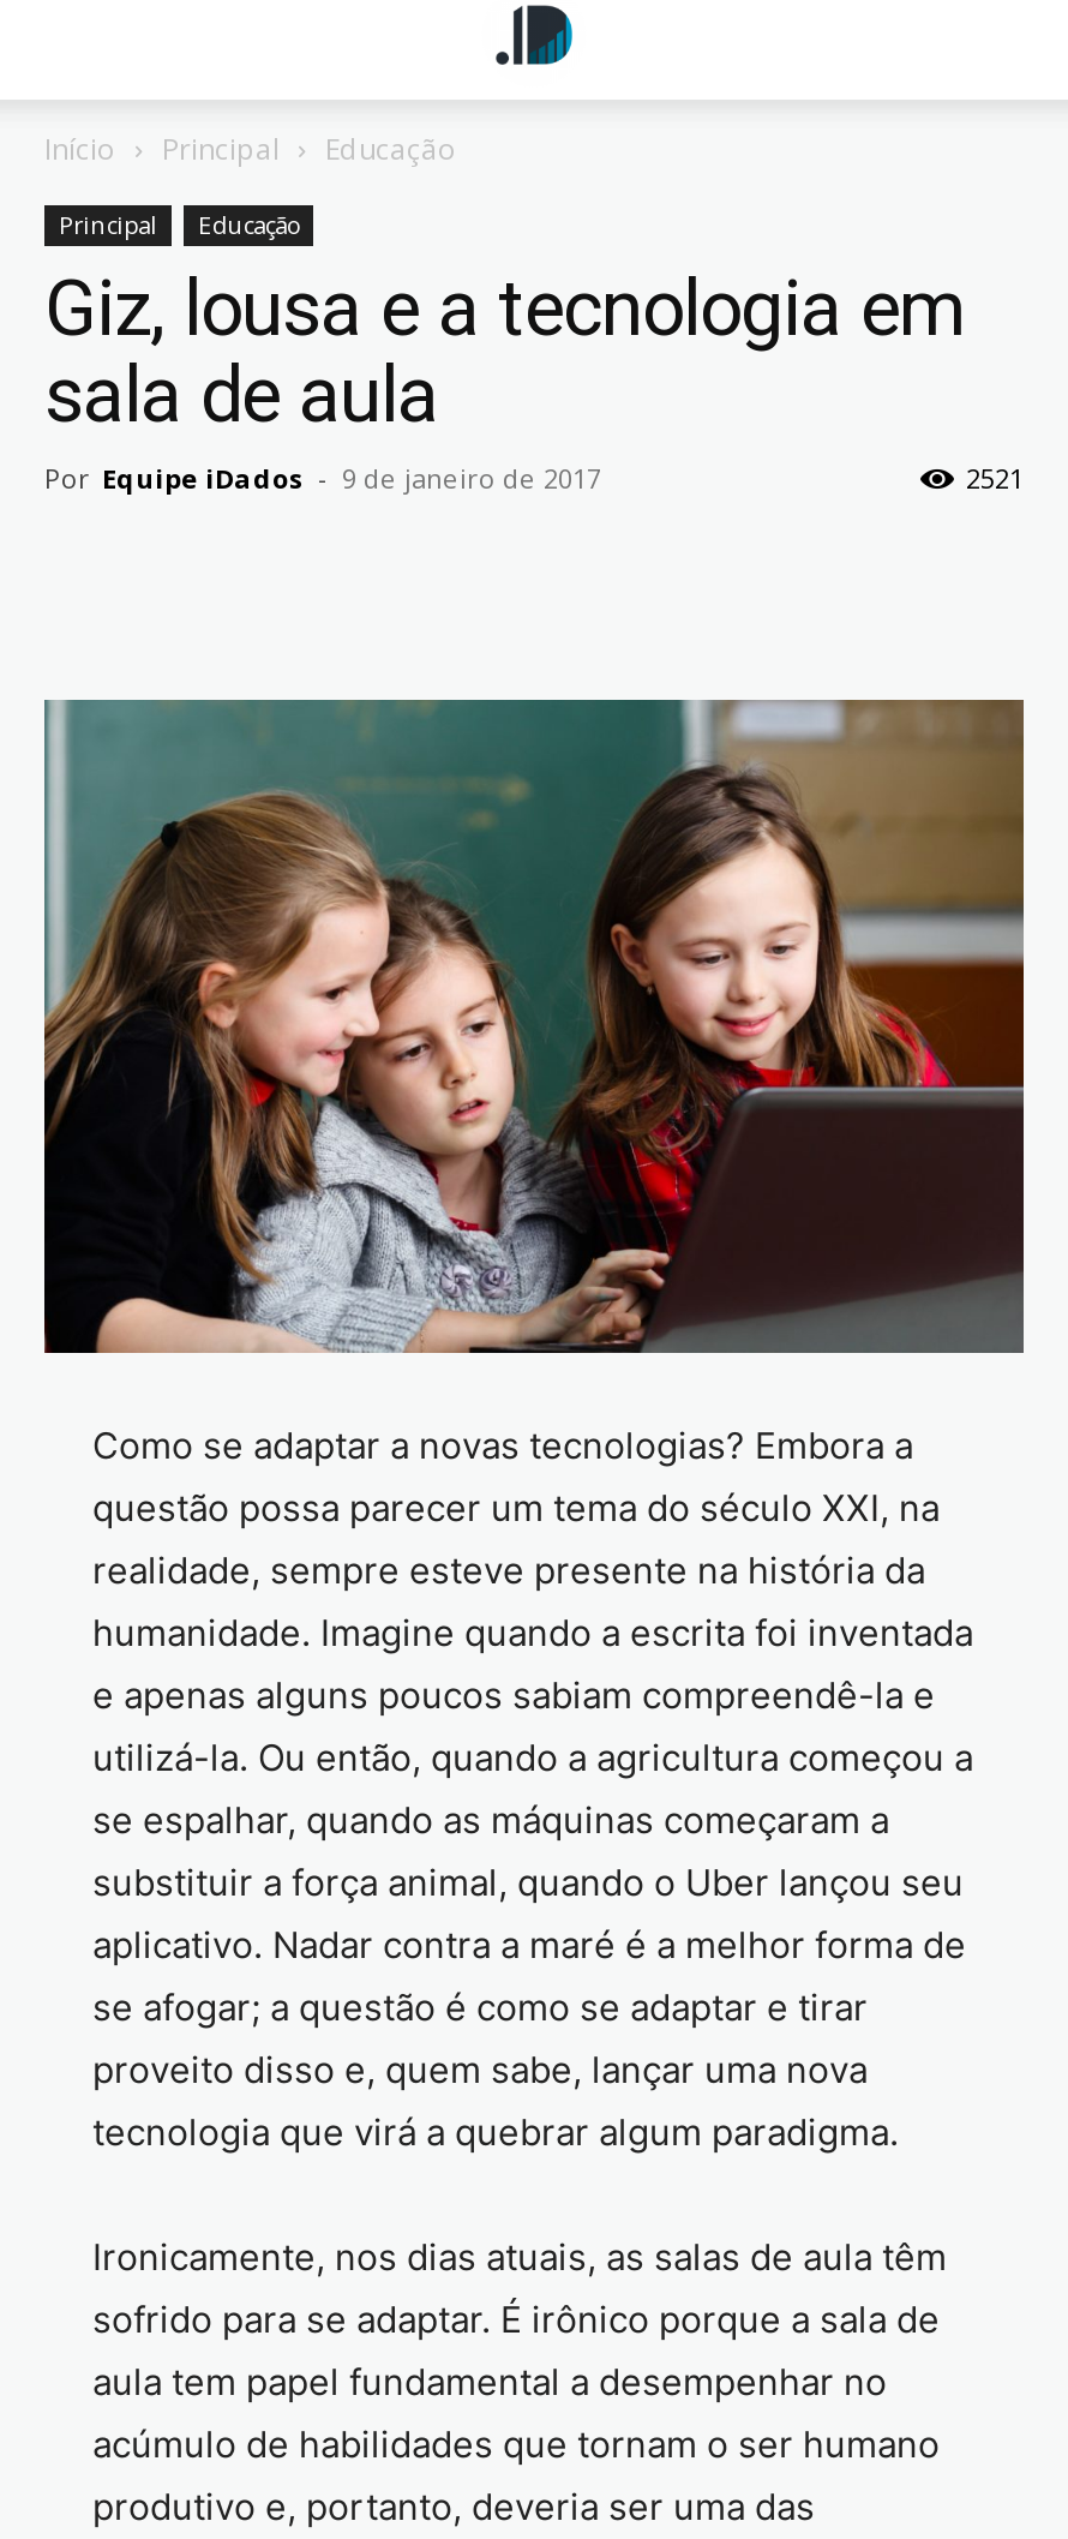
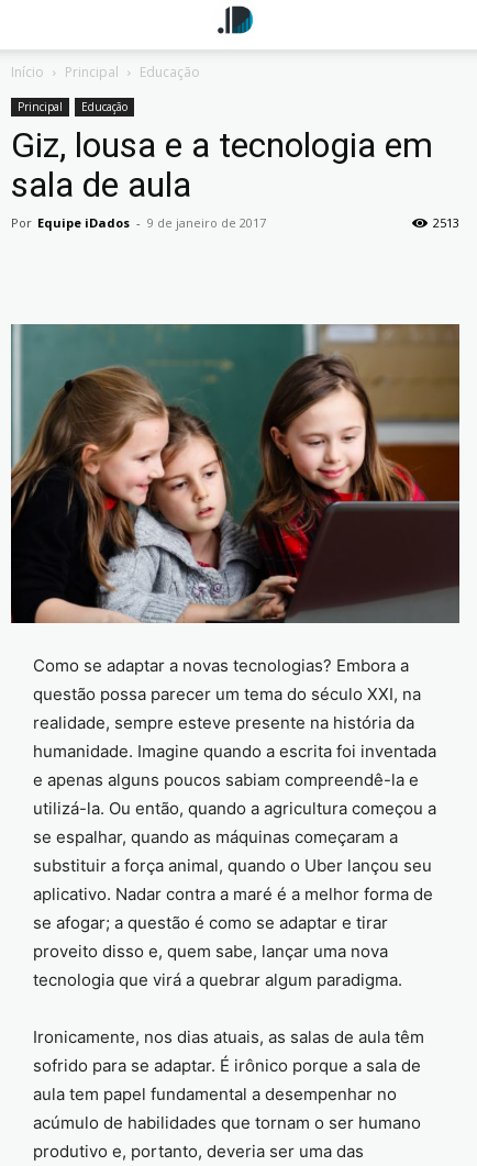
- 2521
+ 2513
